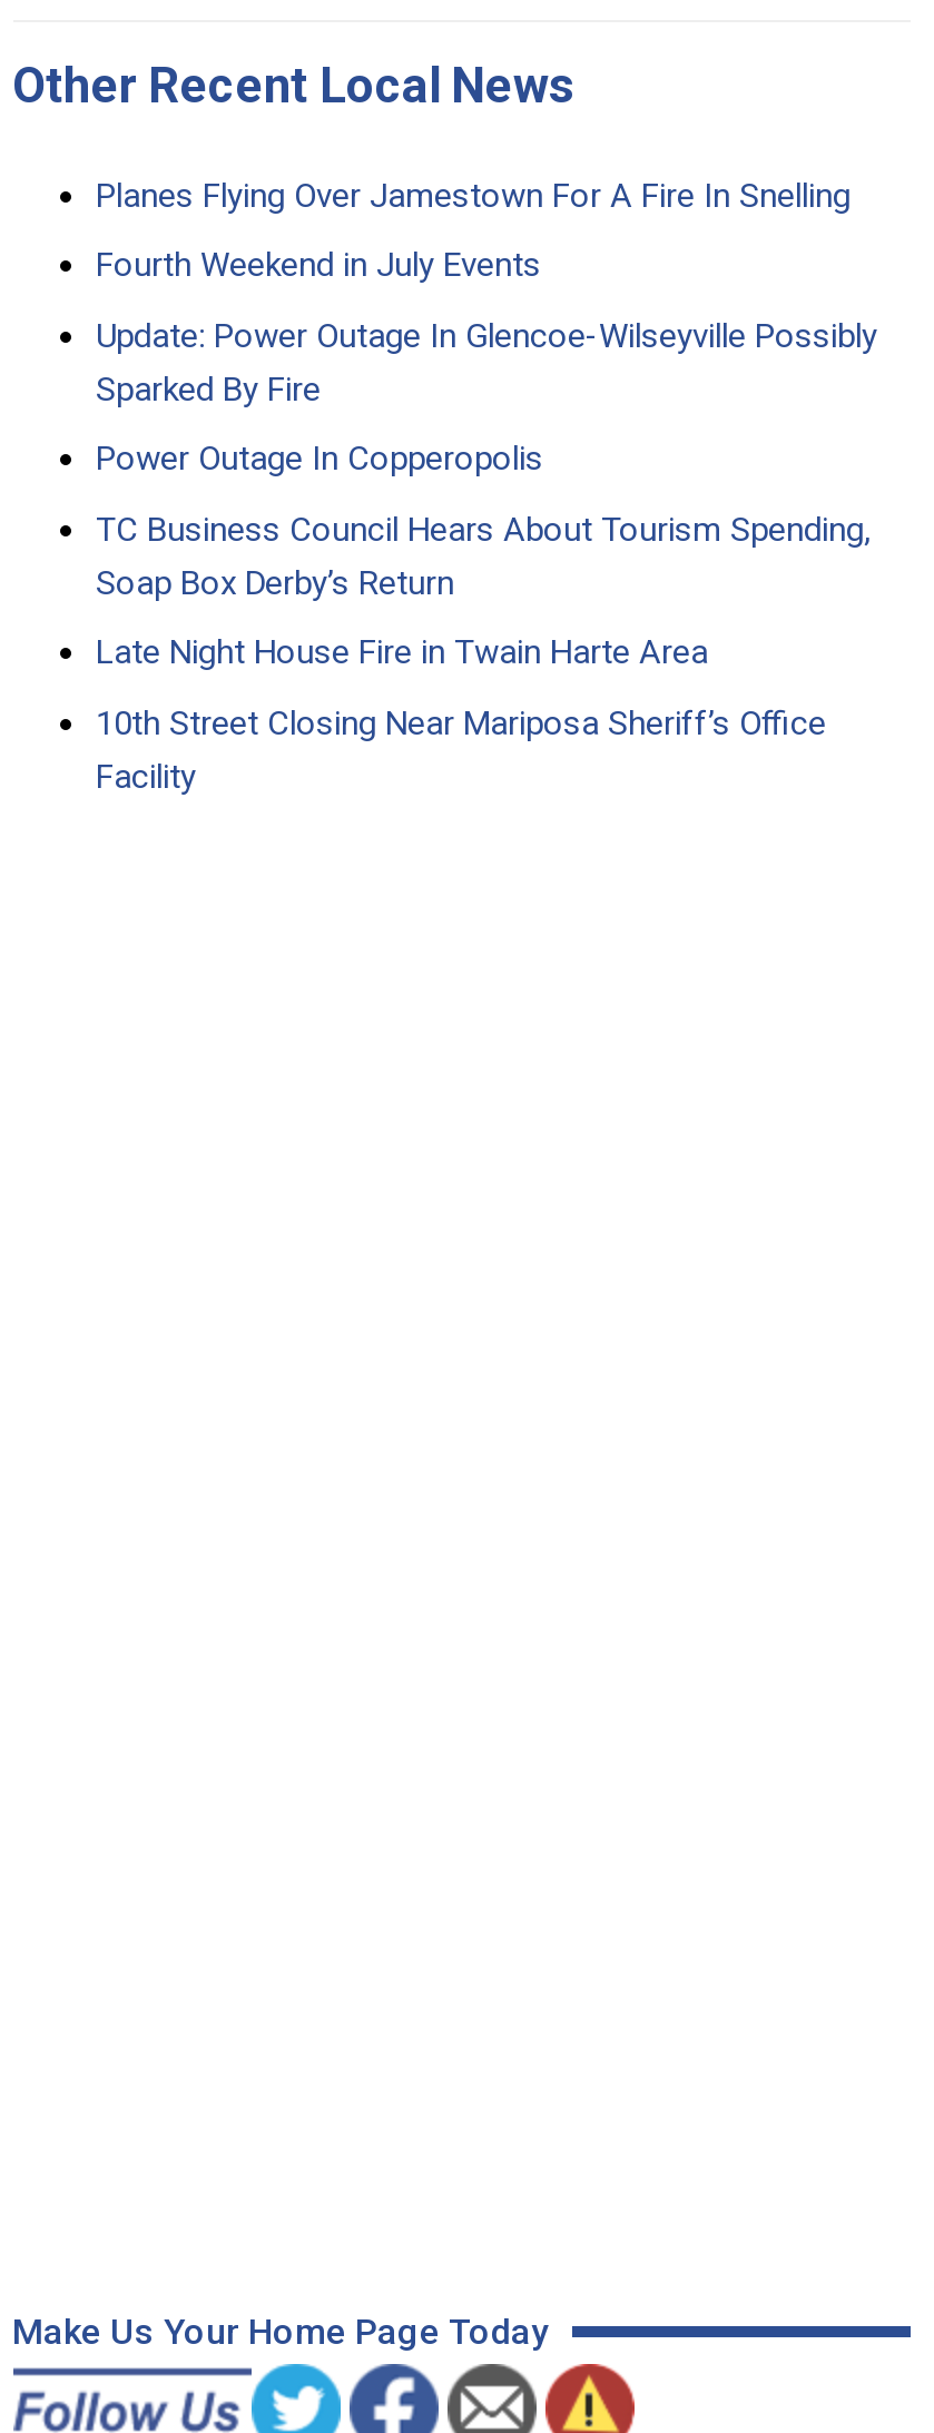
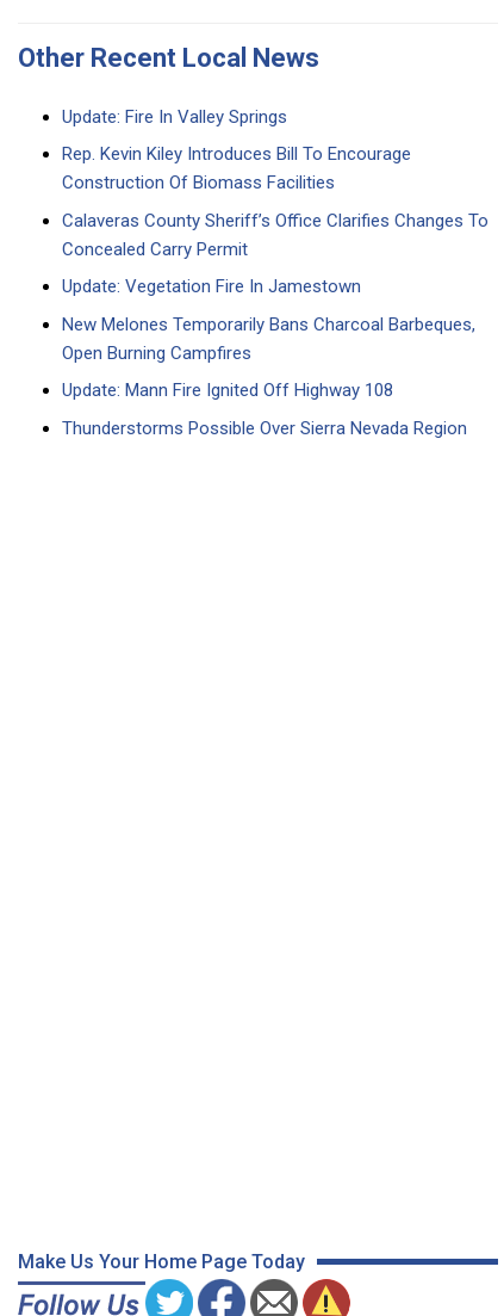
- Planes Flying Over Jamestown For A Fire In Snelling
+ Update: Fire In Valley Springs

- Fourth Weekend in July Events
+ Rep. Kevin Kiley Introduces Bill To Encourage
+ Construction Of Biomass Facilities

- Update: Power Outage In Glencoe-Wilseyville Possibly
- Sparked By Fire
+ Calaveras County Sheriff’s Office Clarifies Changes To
+ Concealed Carry Permit

- Power Outage In Copperopolis
+ Update: Vegetation Fire In Jamestown

- TC Business Council Hears About Tourism Spending,
- Soap Box Derby’s Return
+ New Melones Temporarily Bans Charcoal Barbeques,
+ Open Burning Campfires

- Late Night House Fire in Twain Harte Area
+ Update: Mann Fire Ignited Off Highway 108

- 10th Street Closing Near Mariposa Sheriff’s Office
- Facility
+ Thunderstorms Possible Over Sierra Nevada Region
